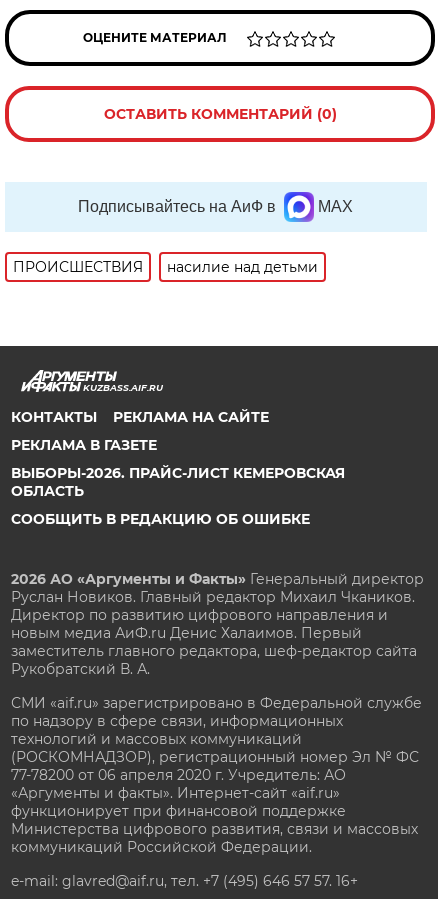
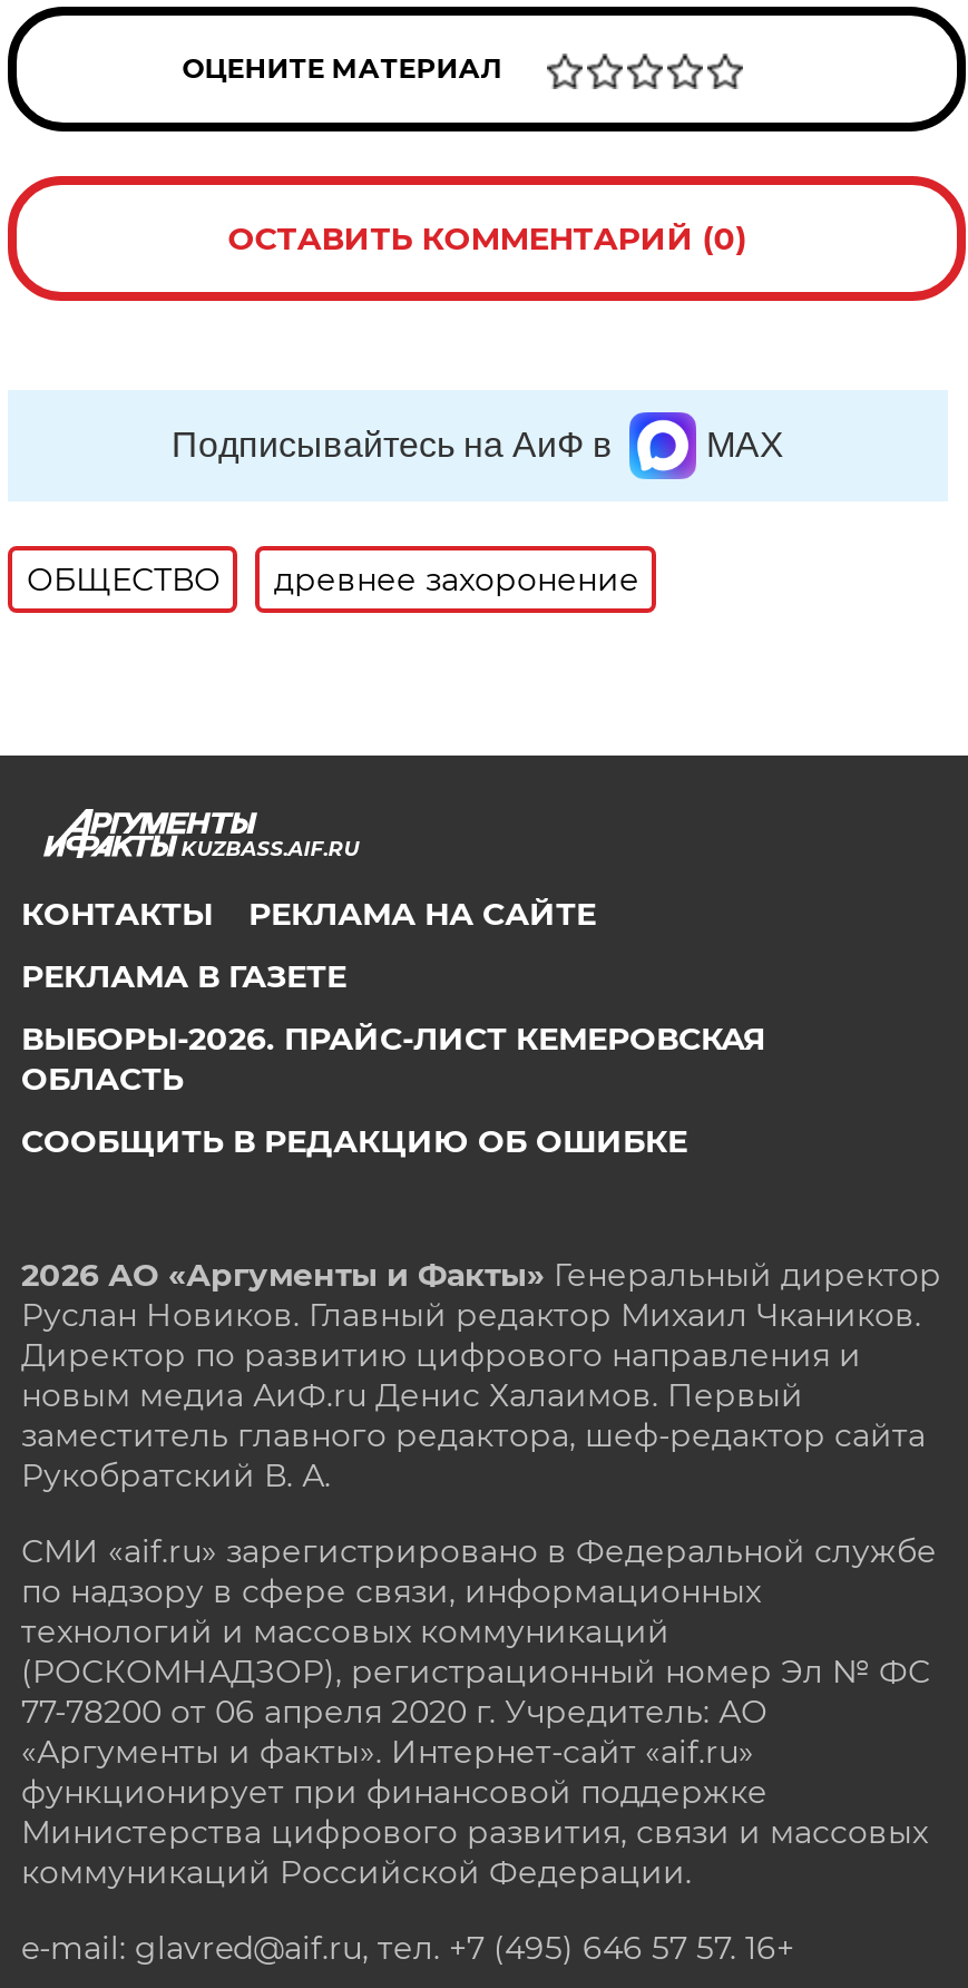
- ПРОИСШЕСТВИЯ
- насилие над детьми
+ ОБЩЕСТВО
+ древнее захоронение
